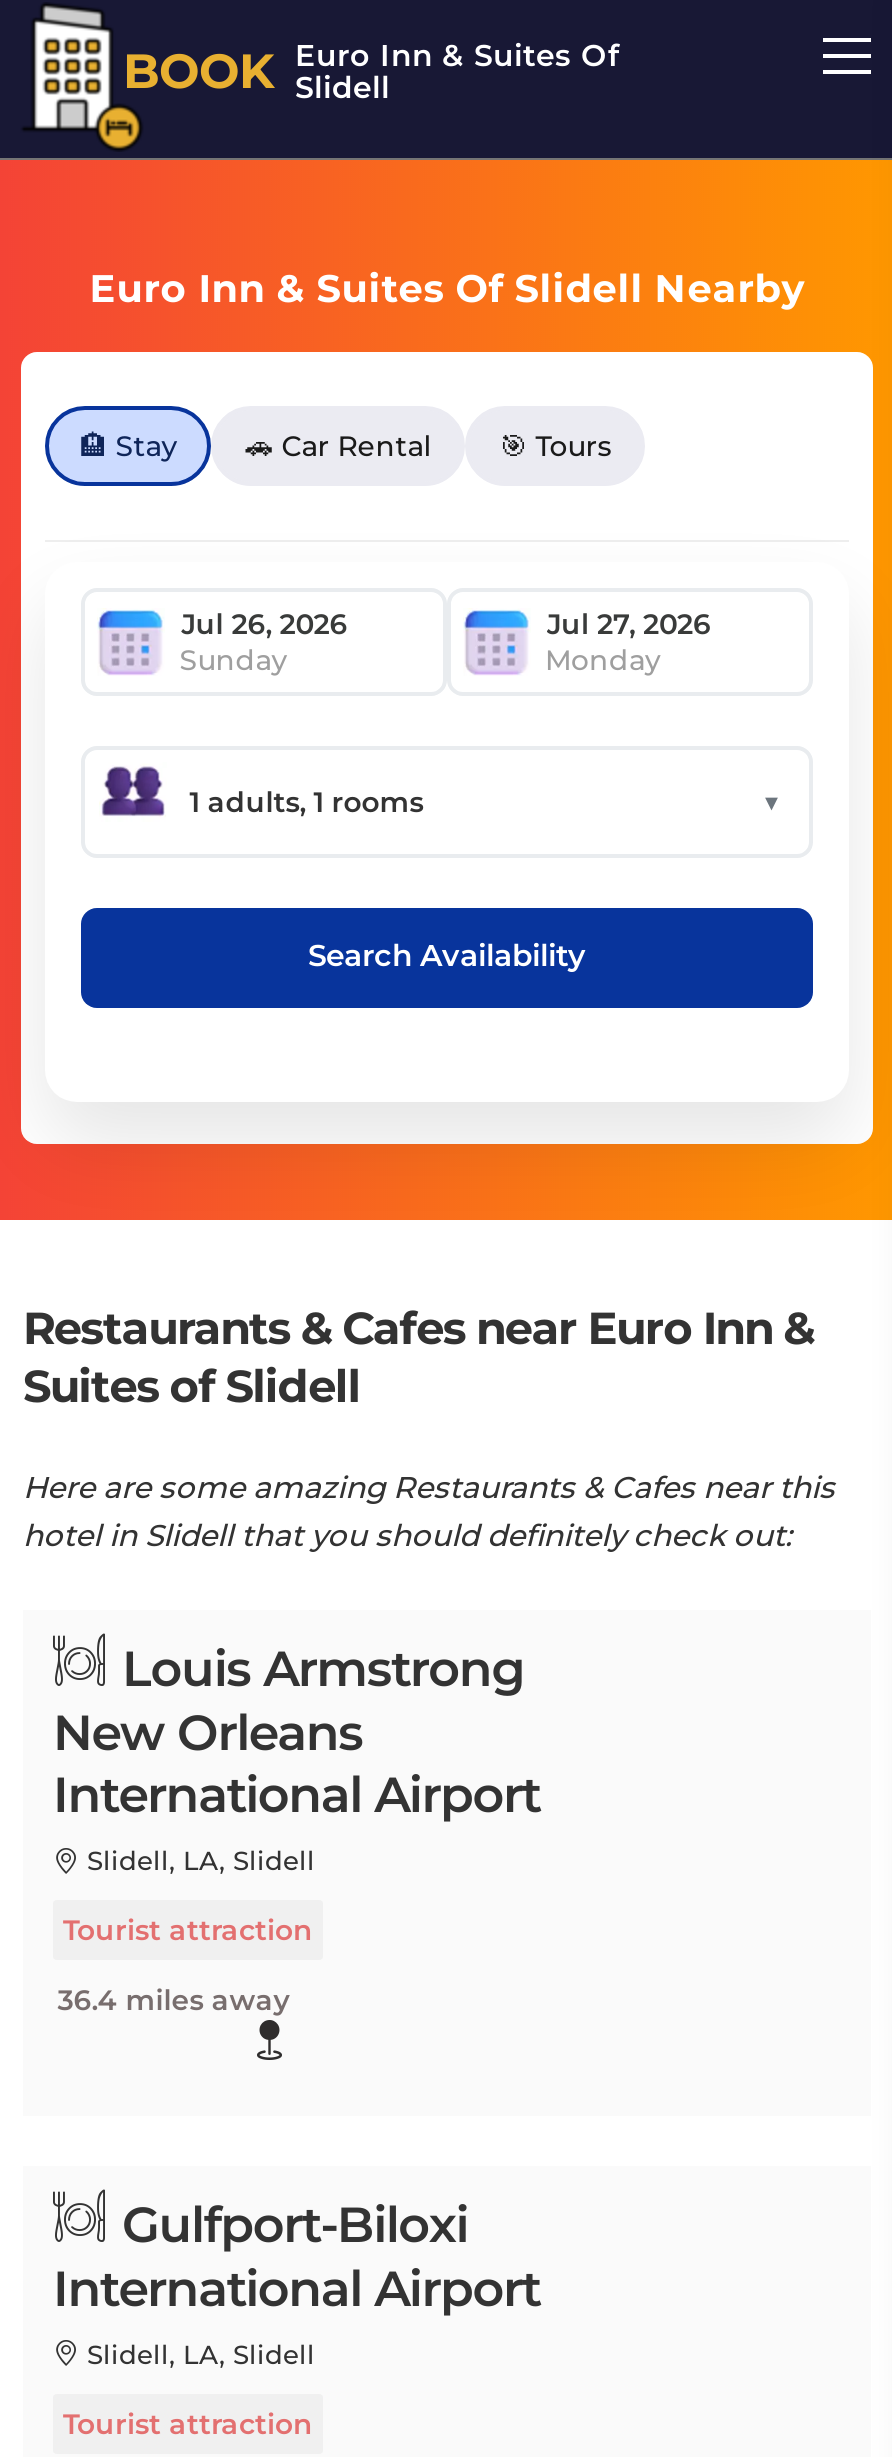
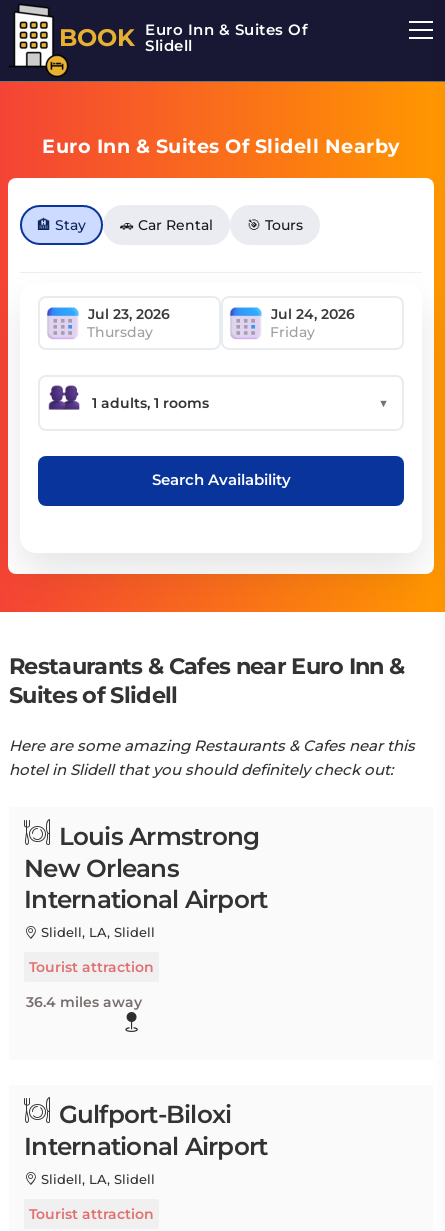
- Sunday
- Monday
+ Thursday
+ Friday
